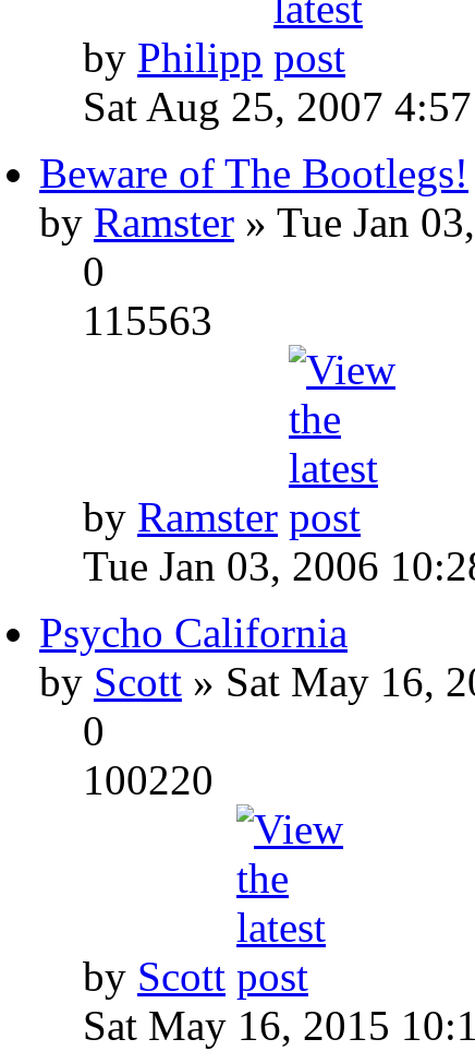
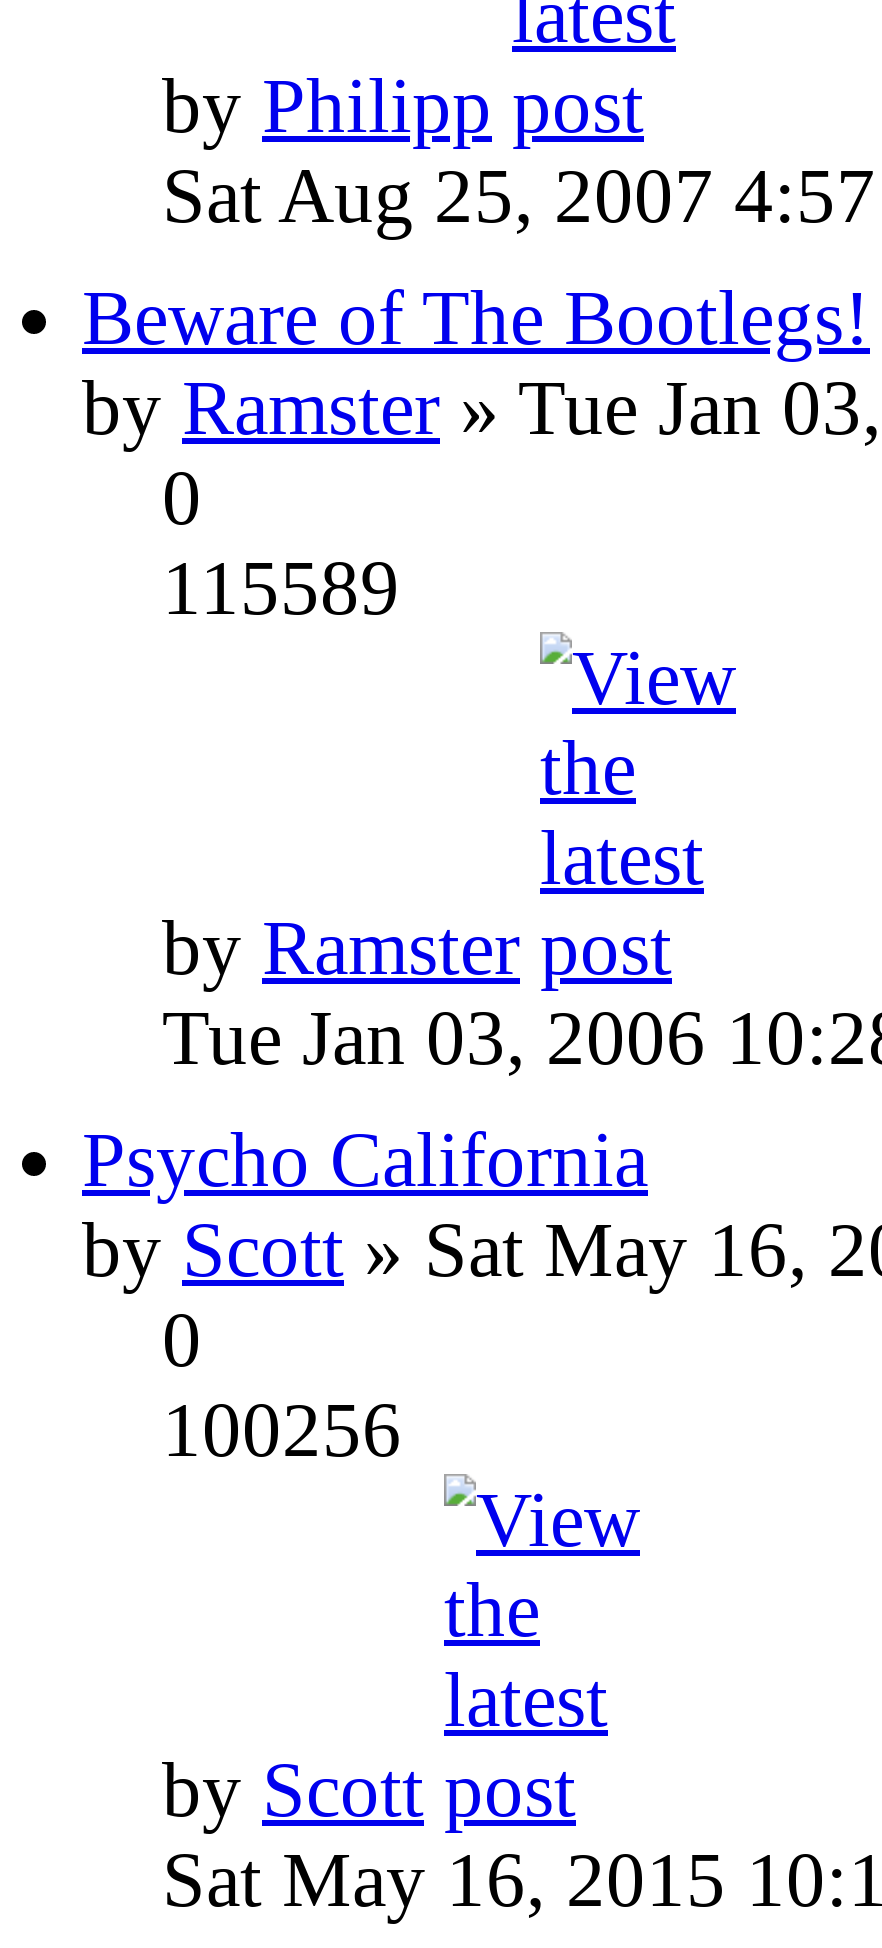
- 115563
+ 115589

- 100220
+ 100256
